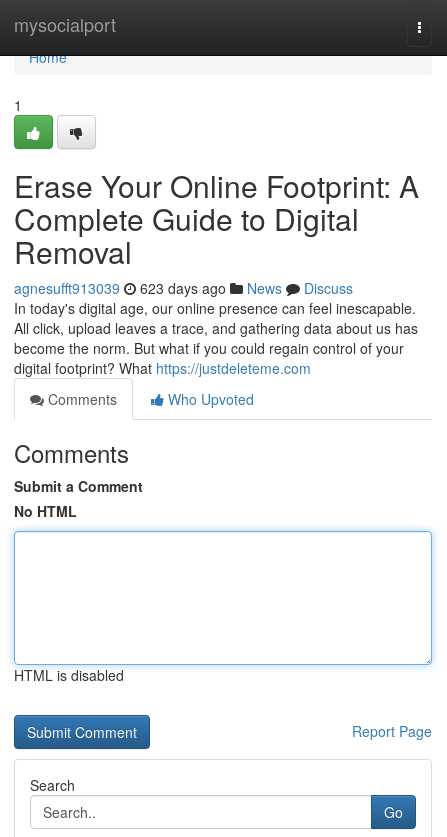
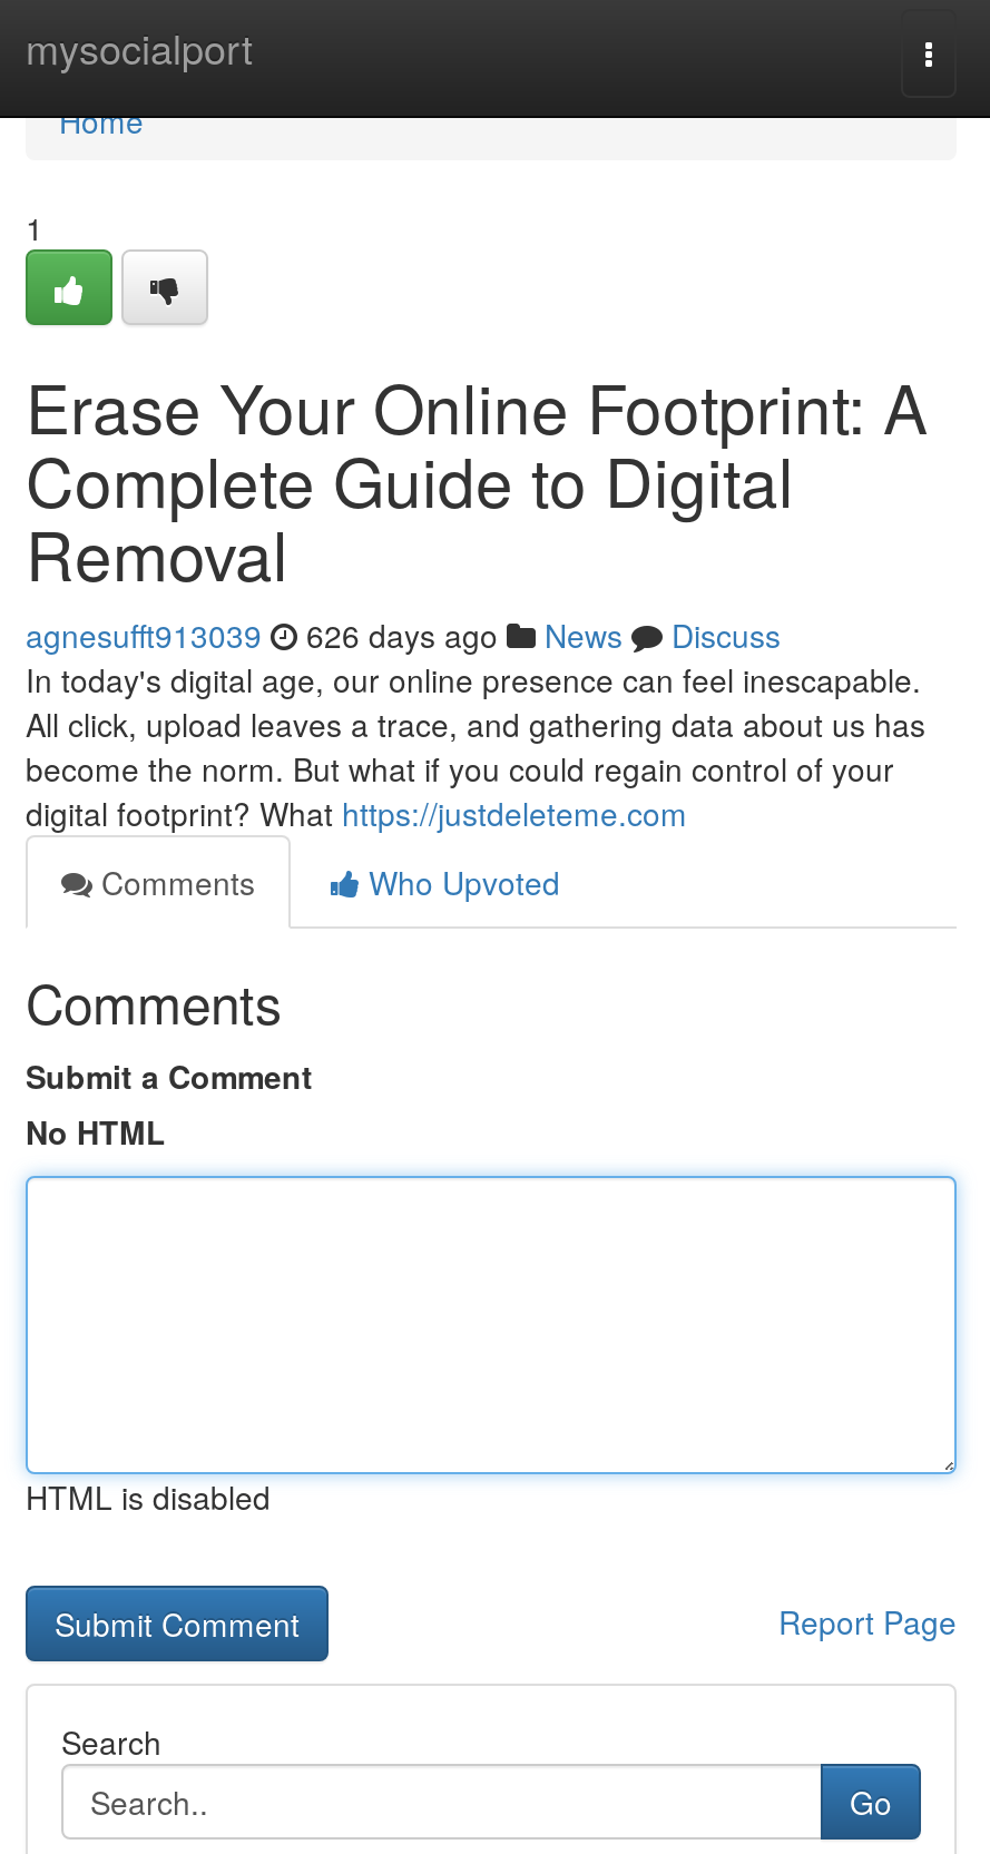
- agnesufft913039 623 days ago News Discuss
+ agnesufft913039 626 days ago News Discuss
